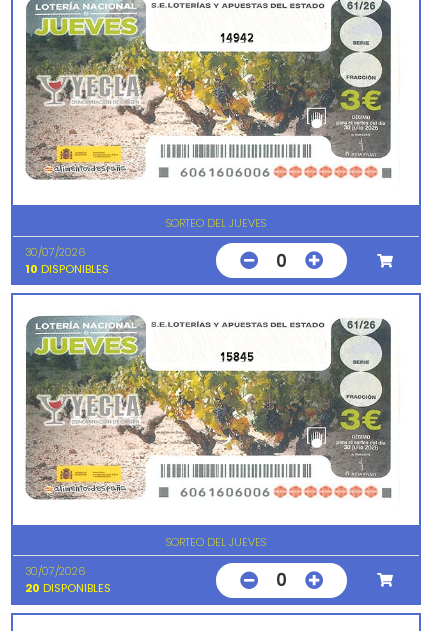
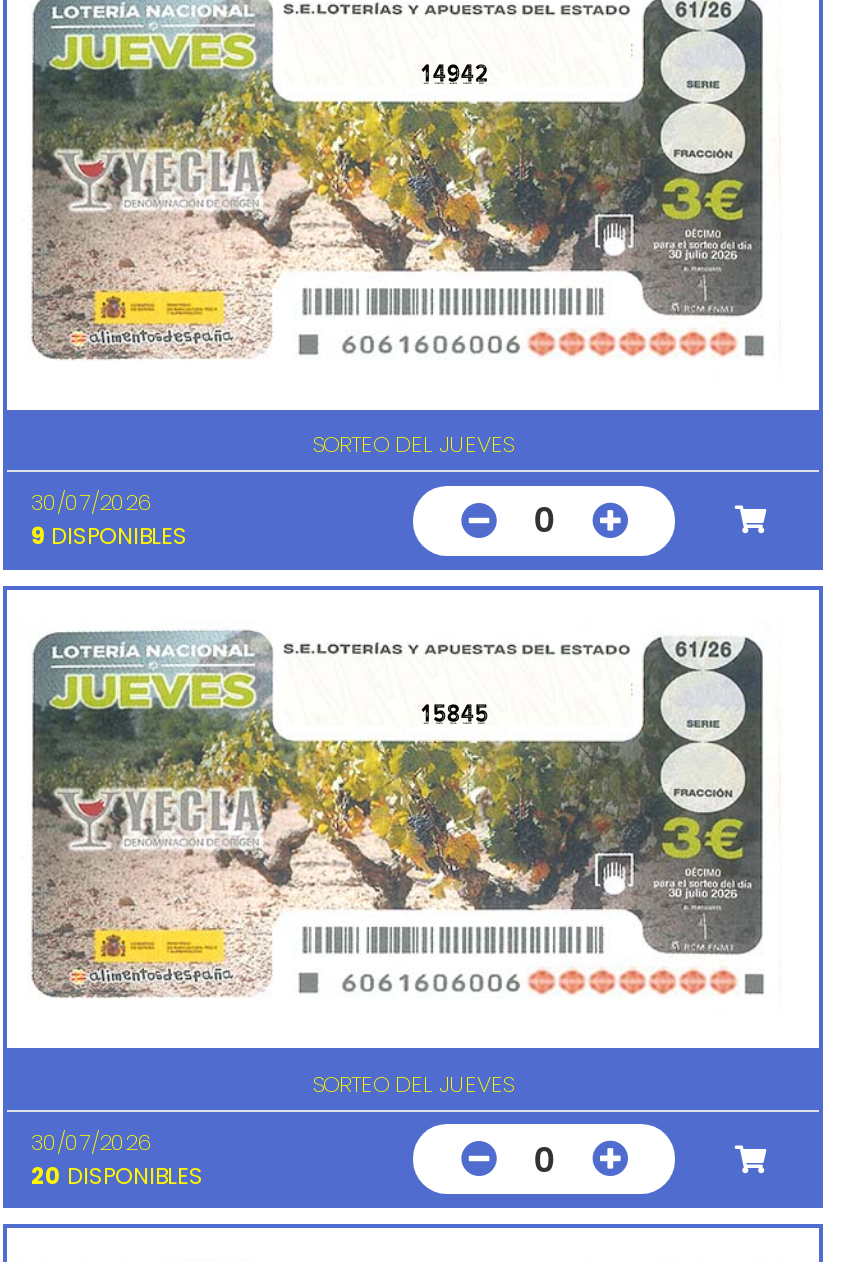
- 10 DISPONIBLES
+ 9 DISPONIBLES
